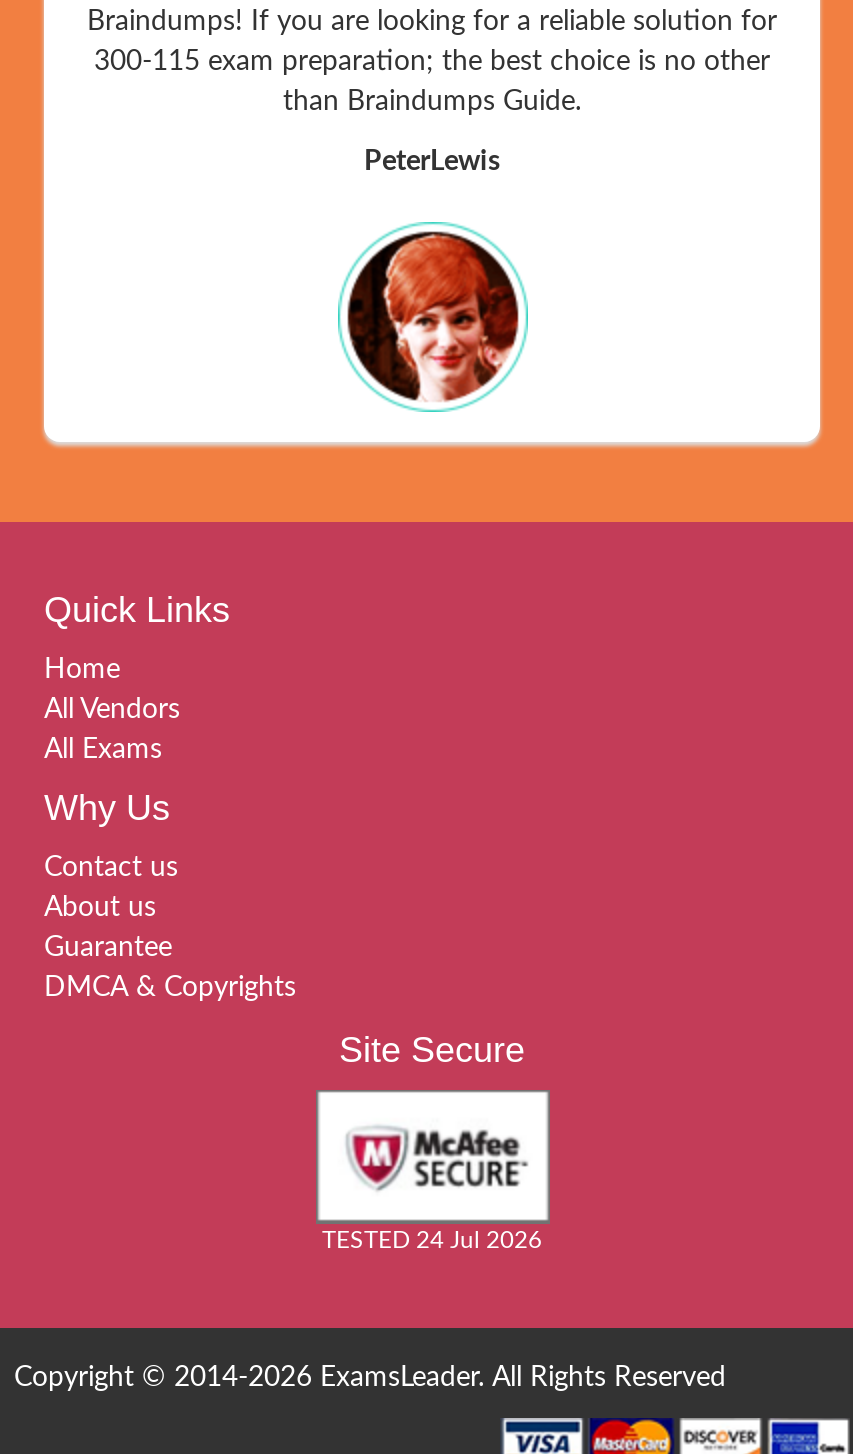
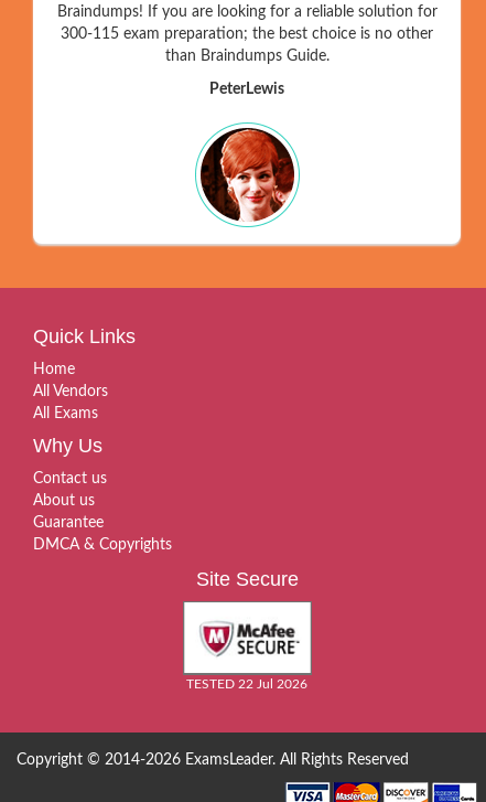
- TESTED 24 Jul 2026
+ TESTED 22 Jul 2026
